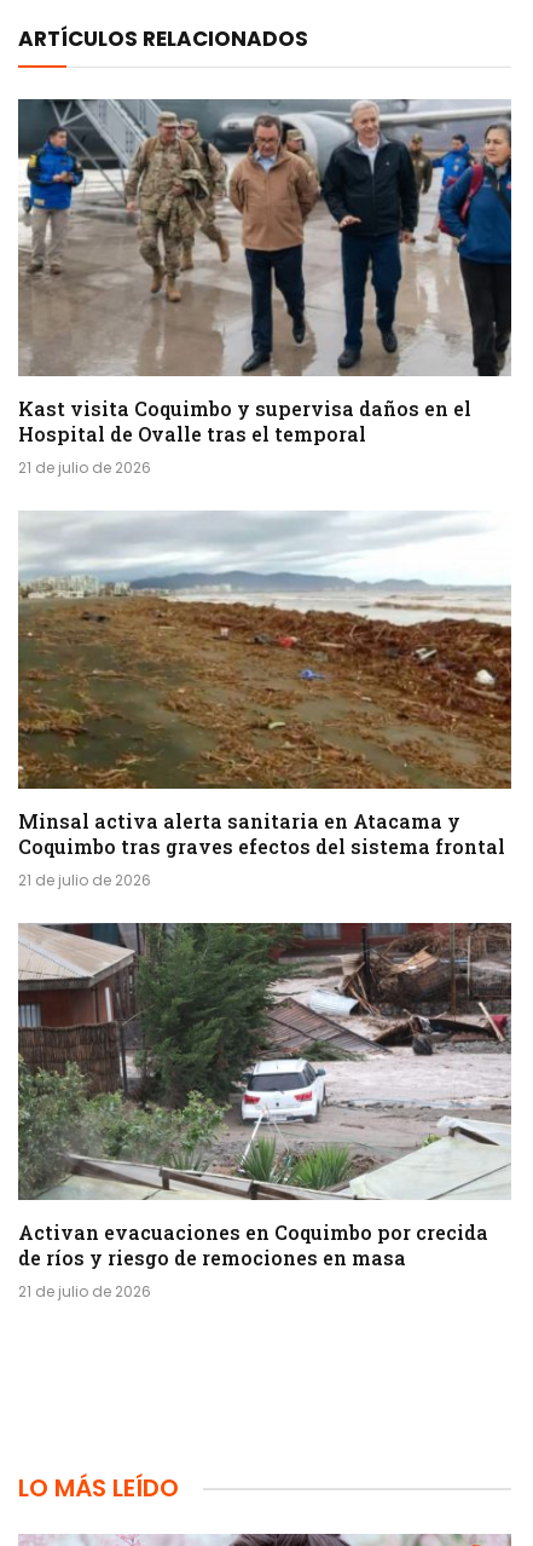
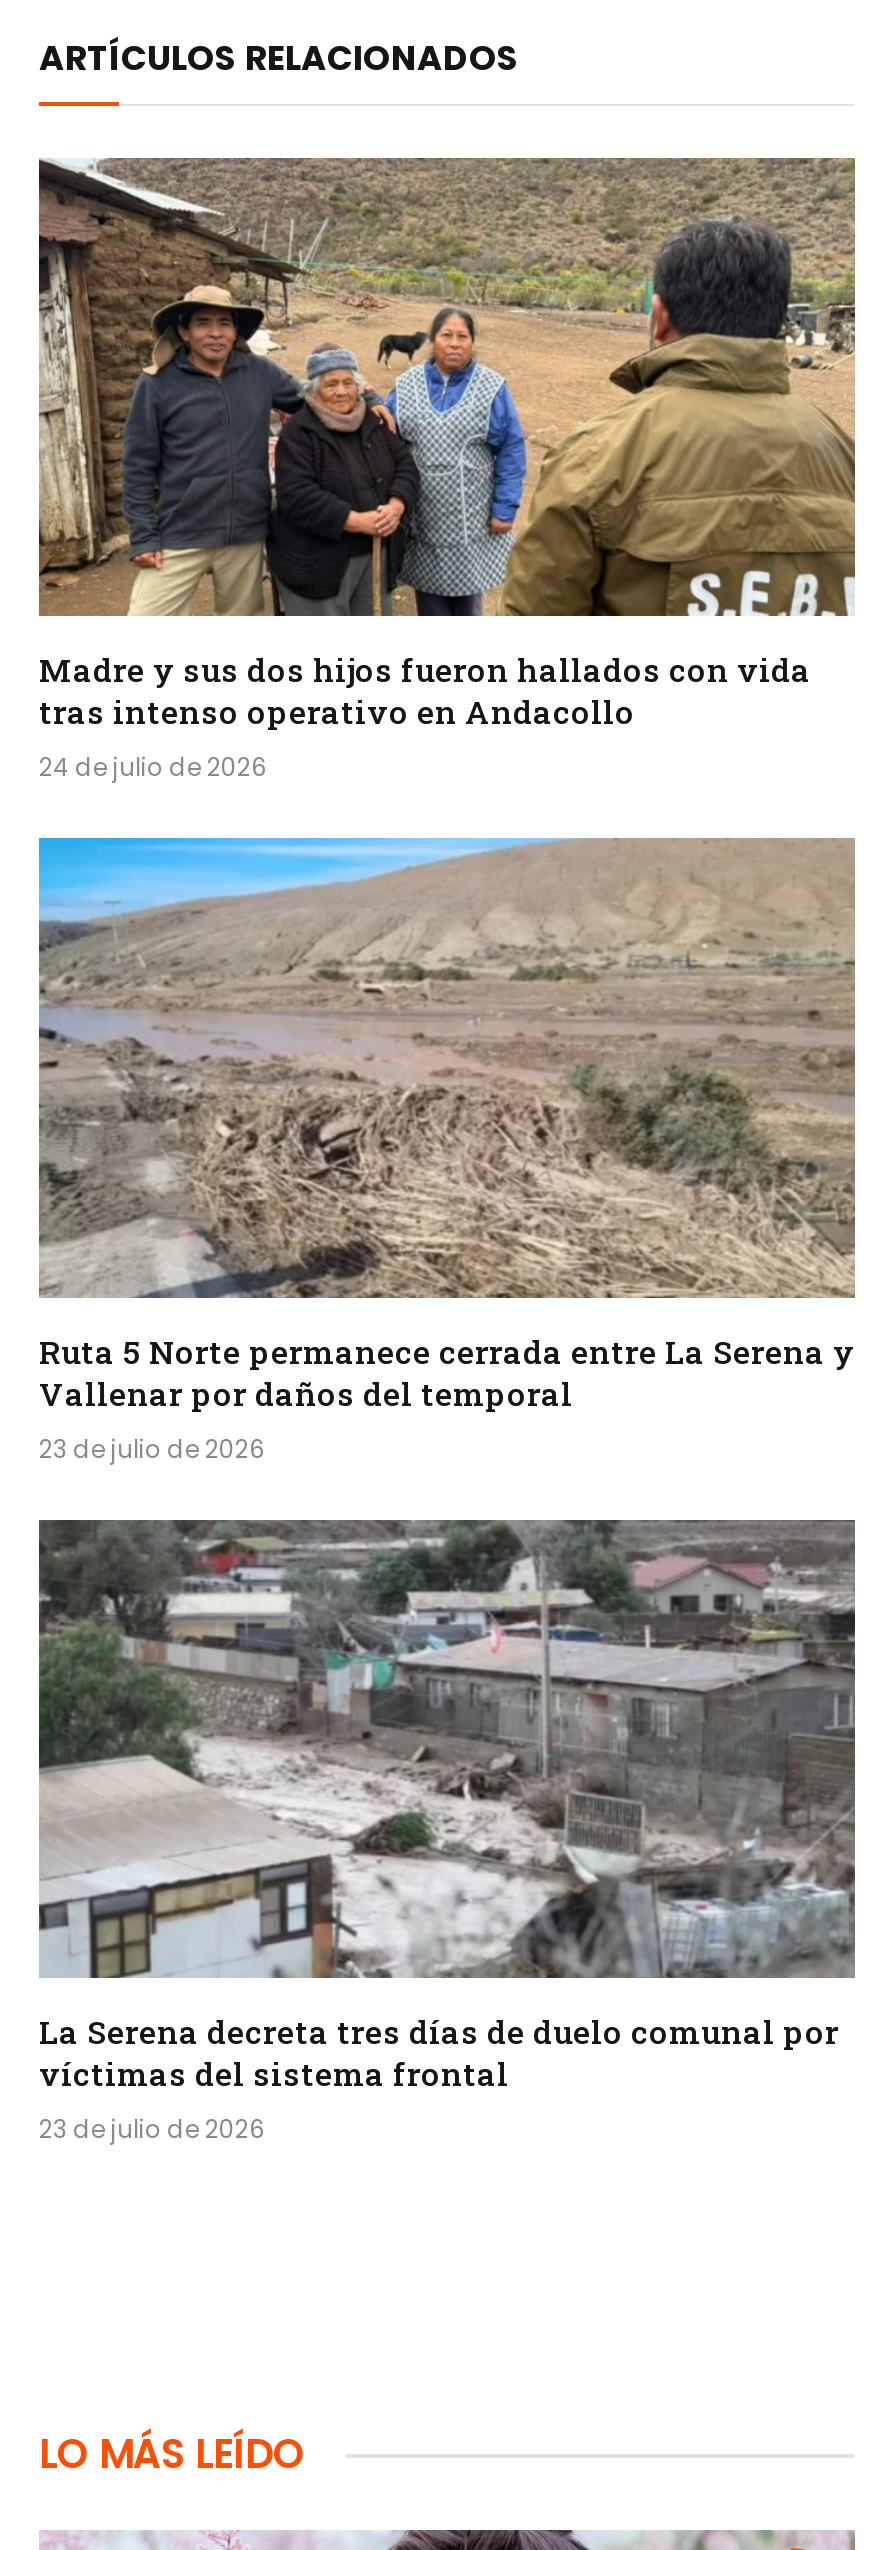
- [image]
- Kast visita Coquimbo y supervisa daños en el
- Hospital de Ovalle tras el temporal
- 21 de julio de 2026
+ [image]
+ Madre y sus dos hijos fueron hallados con vida
+ tras intenso operativo en Andacollo
+ 24 de julio de 2026

- [image]
- Minsal activa alerta sanitaria en Atacama y
- Coquimbo tras graves efectos del sistema frontal
- 21 de julio de 2026
+ [image]
+ Ruta 5 Norte permanece cerrada entre La Serena y
+ Vallenar por daños del temporal
+ 23 de julio de 2026

- [image]
- Activan evacuaciones en Coquimbo por crecida
- de ríos y riesgo de remociones en masa
- 21 de julio de 2026
+ [image]
+ La Serena decreta tres días de duelo comunal por
+ víctimas del sistema frontal
+ 23 de julio de 2026
